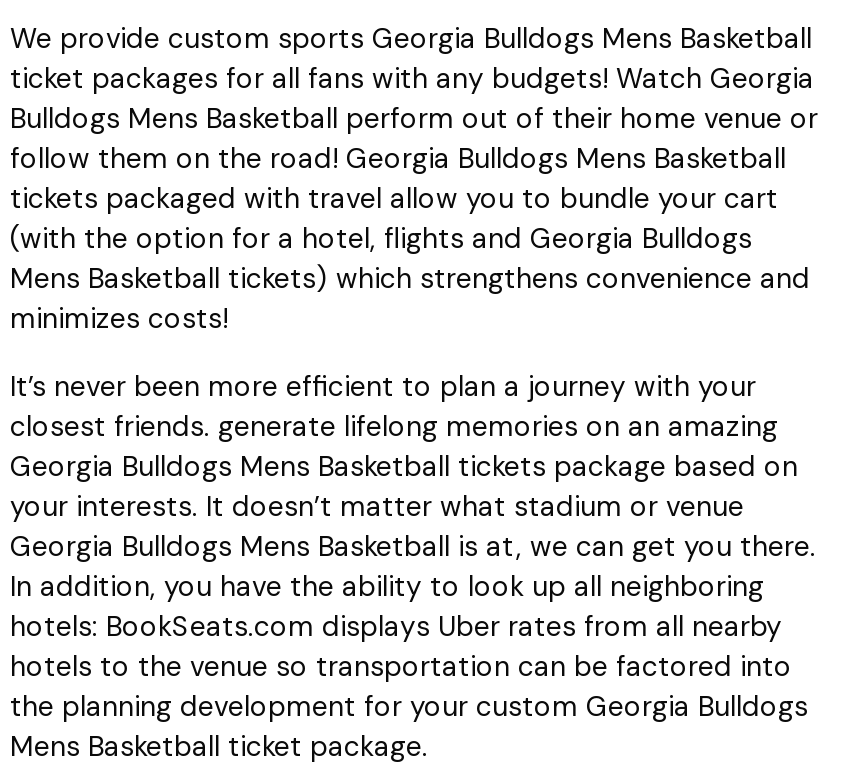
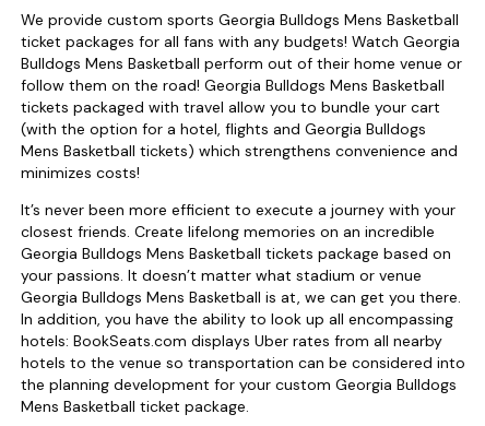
- It’s never been more efficient to plan a journey with your
+ It’s never been more efficient to execute a journey with your

- closest friends. generate lifelong memories on an amazing
+ closest friends. Create lifelong memories on an incredible

- your interests. It doesn’t matter what stadium or venue
+ your passions. It doesn’t matter what stadium or venue

- In addition, you have the ability to look up all neighboring
+ In addition, you have the ability to look up all encompassing

- hotels to the venue so transportation can be factored into
+ hotels to the venue so transportation can be considered into
